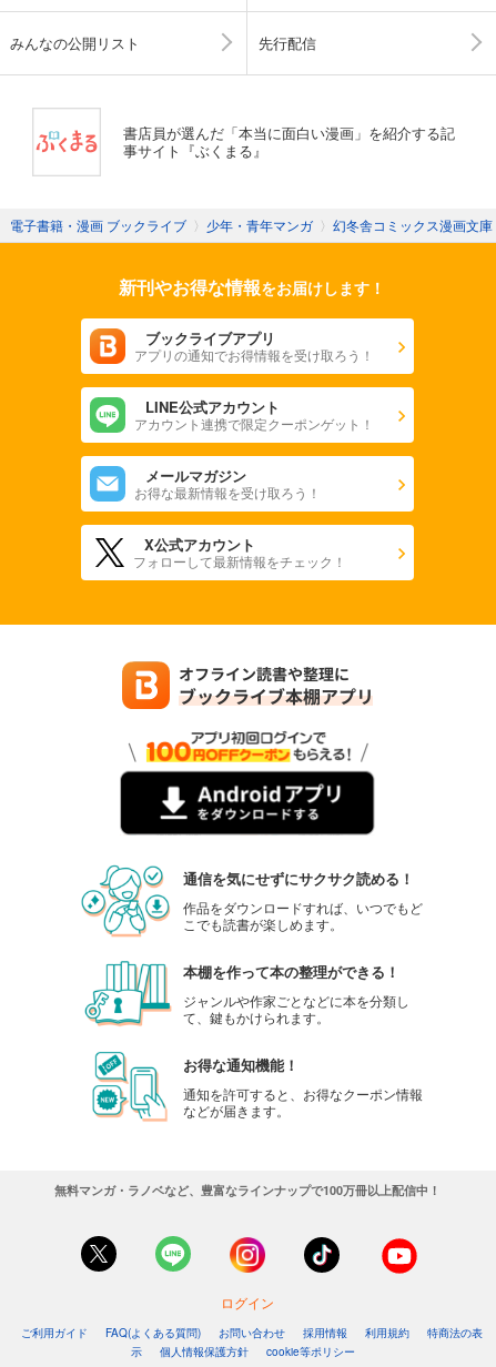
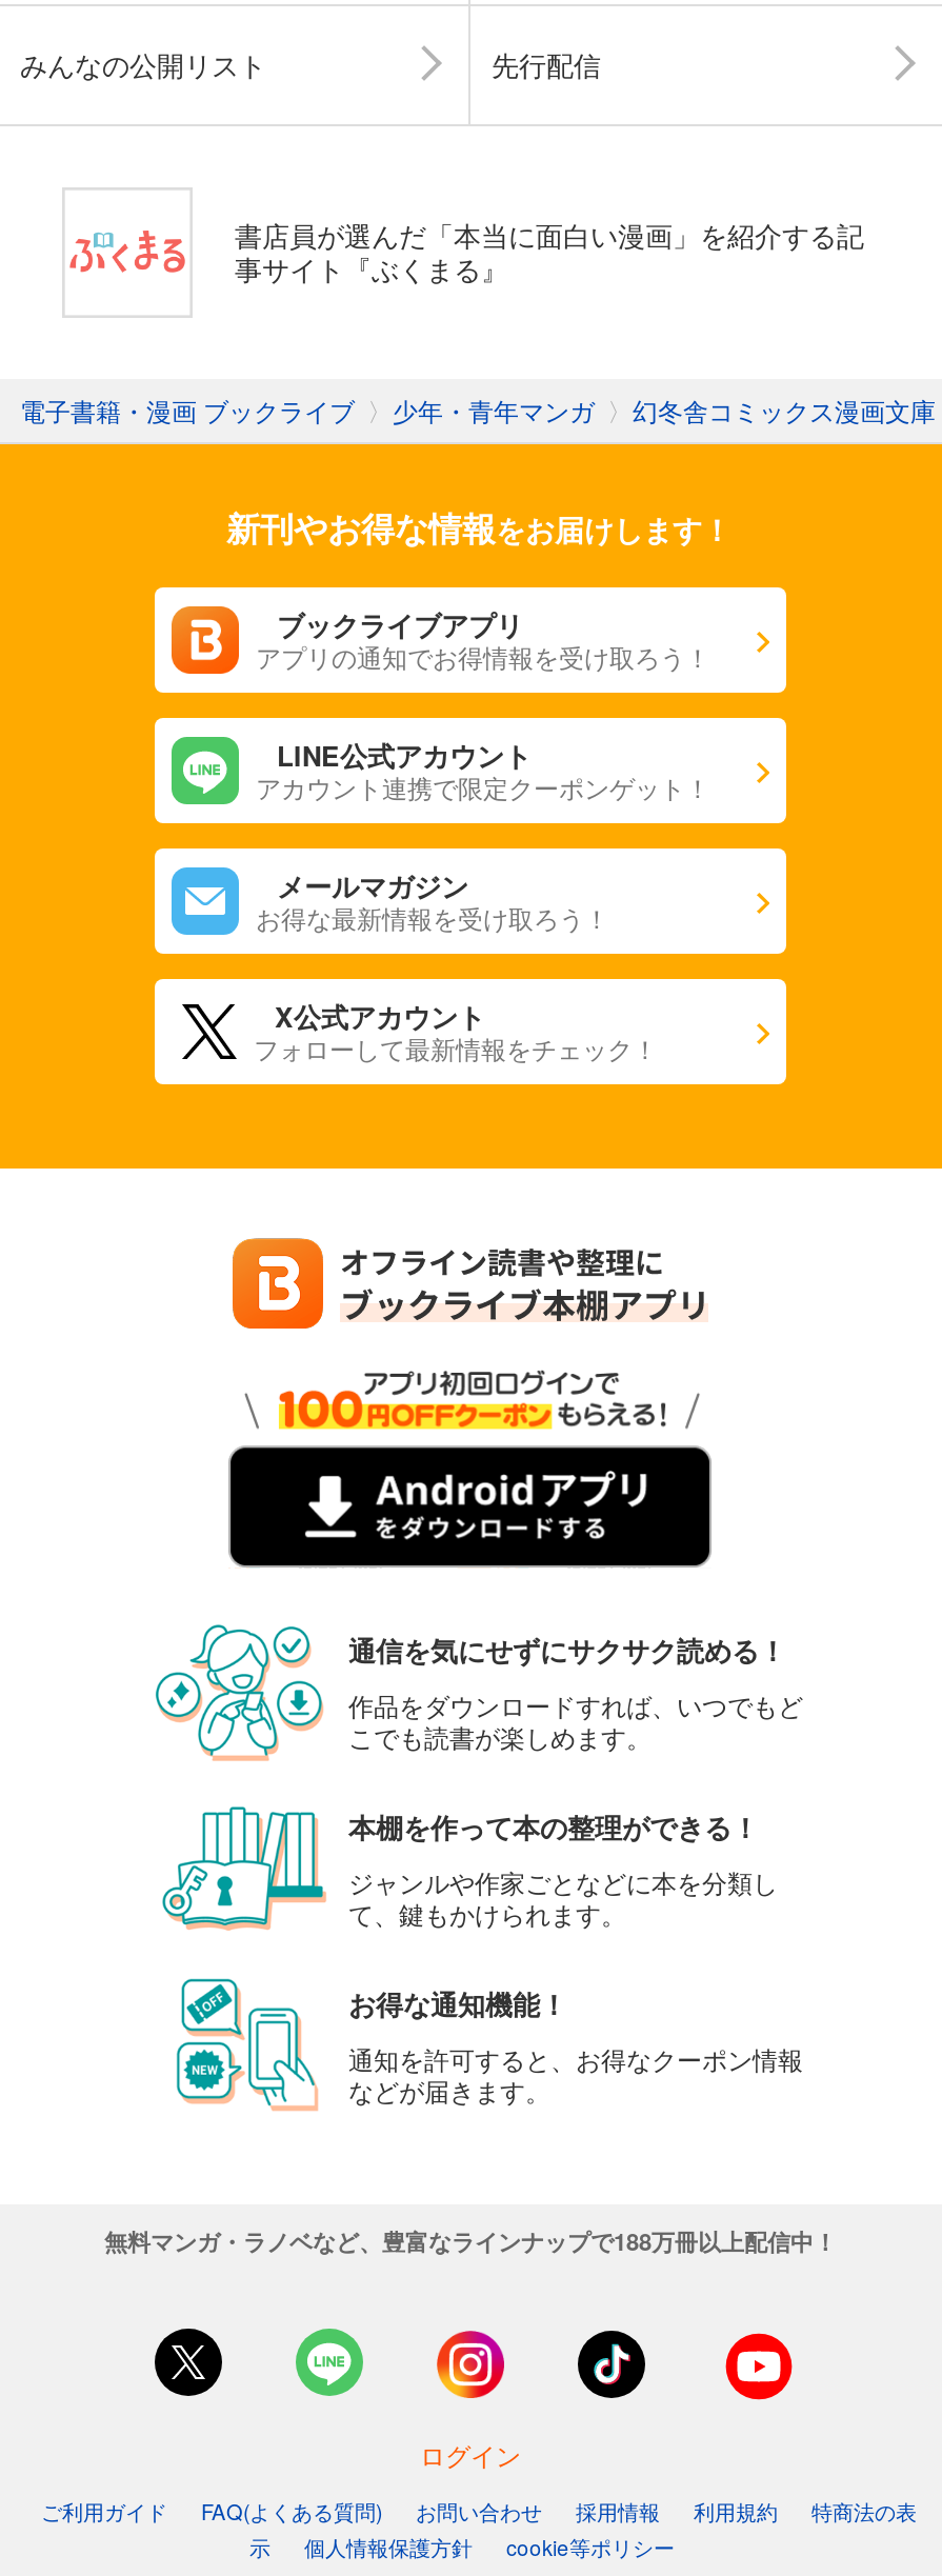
- 無料マンガ・ラノベなど、豊富なラインナップで100万冊以上配信中！
+ 無料マンガ・ラノベなど、豊富なラインナップで188万冊以上配信中！
